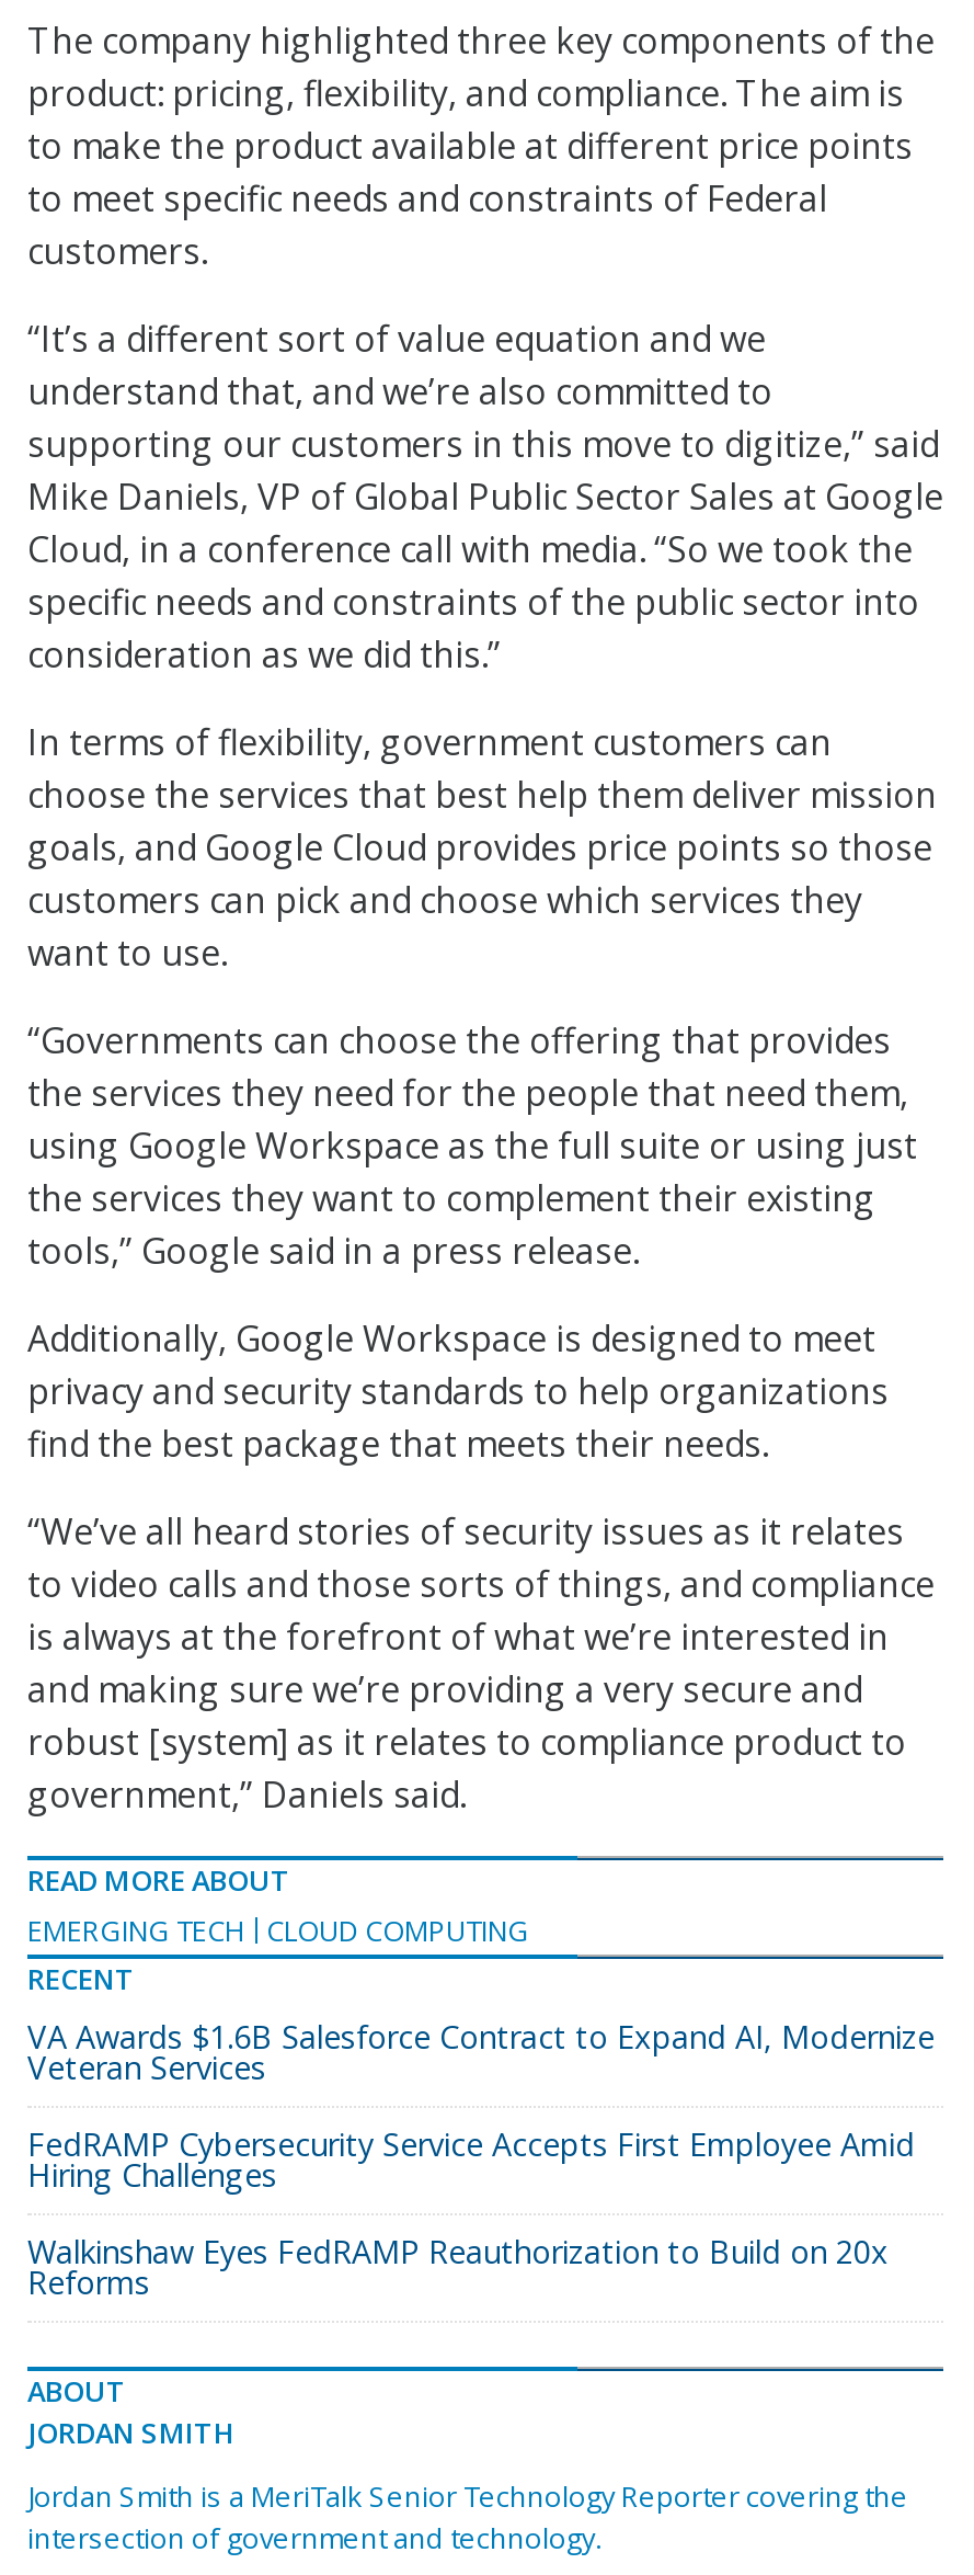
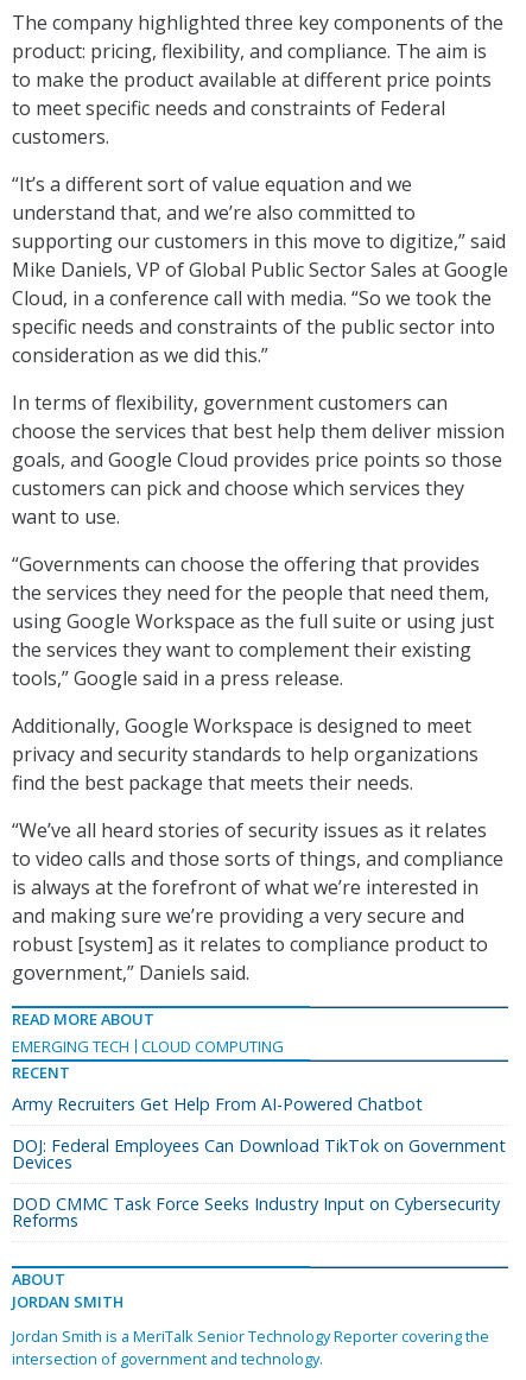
- VA Awards $1.6B Salesforce Contract to Expand AI, Modernize
- Veteran Services
+ Army Recruiters Get Help From AI-Powered Chatbot

- FedRAMP Cybersecurity Service Accepts First Employee Amid
- Hiring Challenges
+ DOJ: Federal Employees Can Download TikTok on Government
+ Devices

- Walkinshaw Eyes FedRAMP Reauthorization to Build on 20x
+ DOD CMMC Task Force Seeks Industry Input on Cybersecurity
